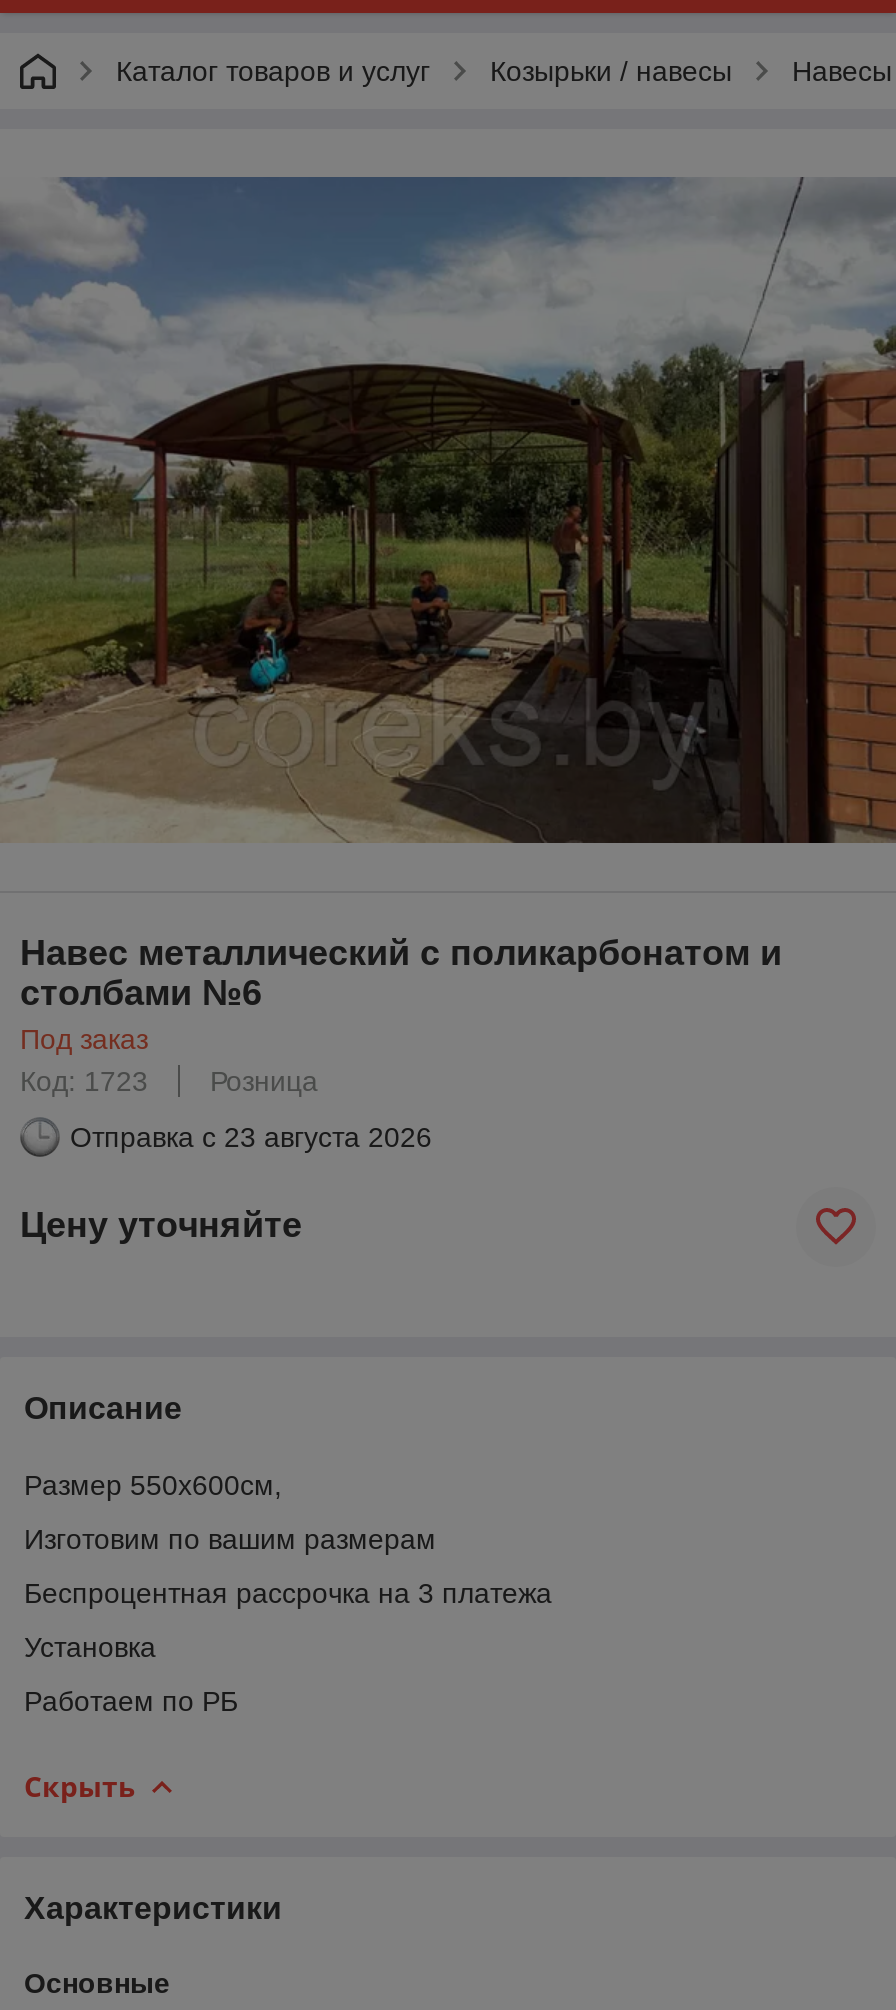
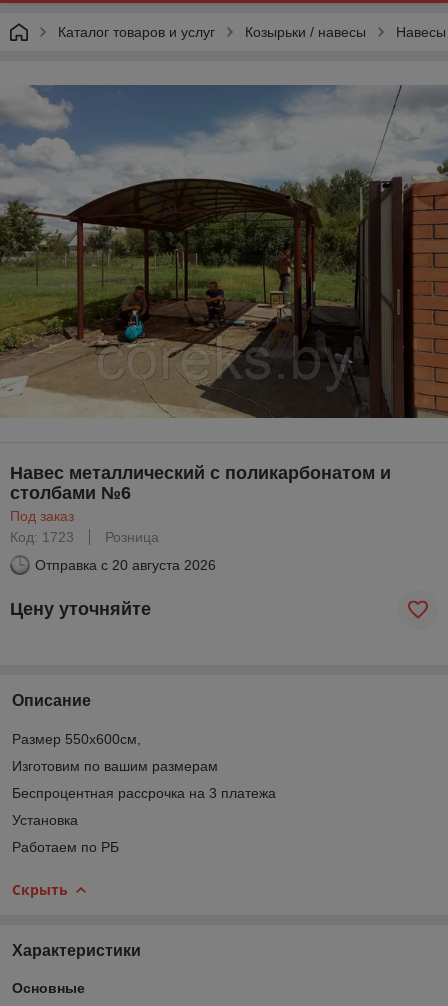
- Отправка с 23 августа 2026
+ Отправка с 20 августа 2026
